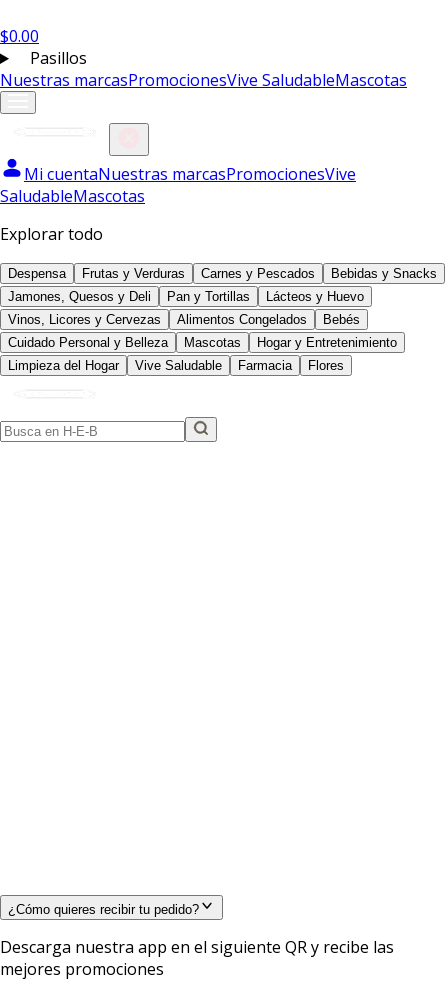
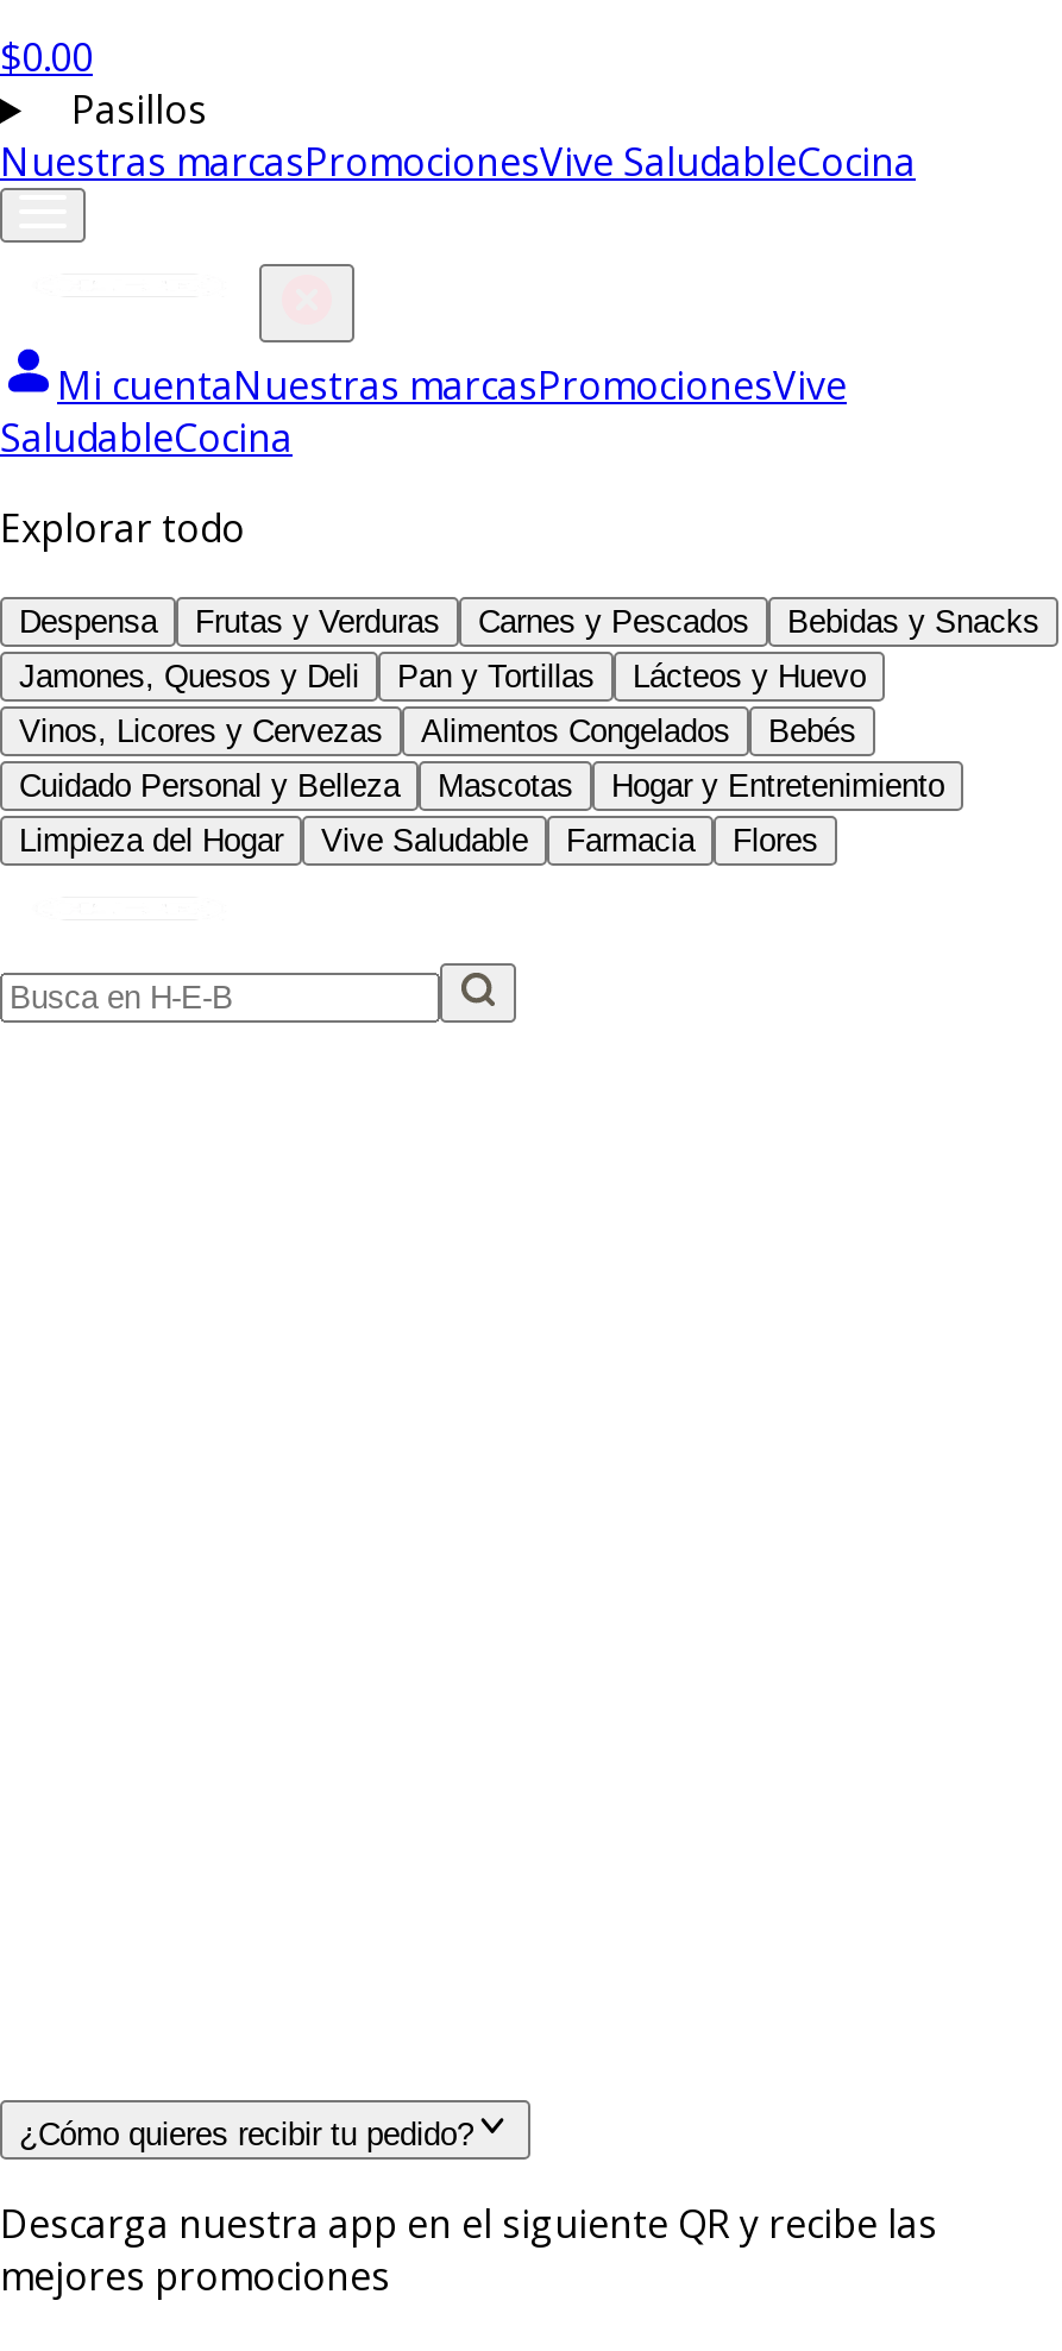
- Nuestras marcasPromocionesVive SaludableMascotas
+ Nuestras marcasPromocionesVive SaludableCocina

- SaludableMascotas
+ SaludableCocina
